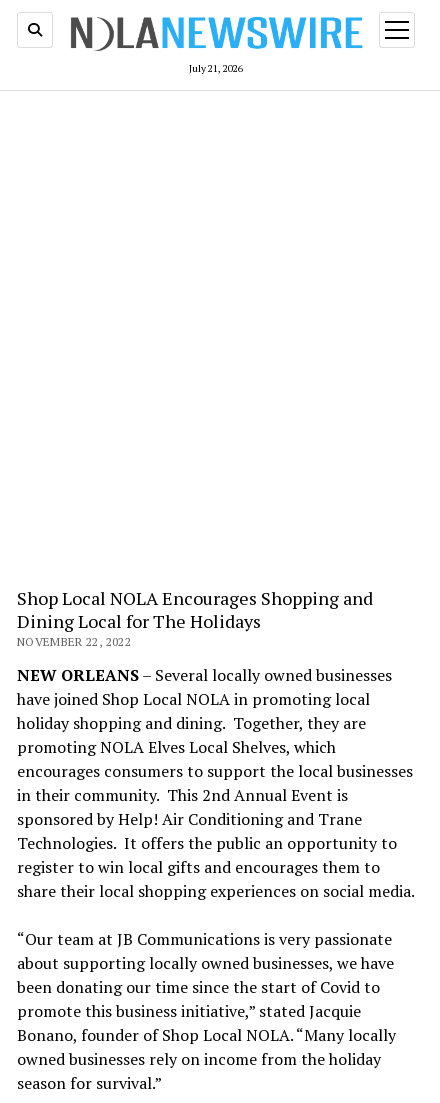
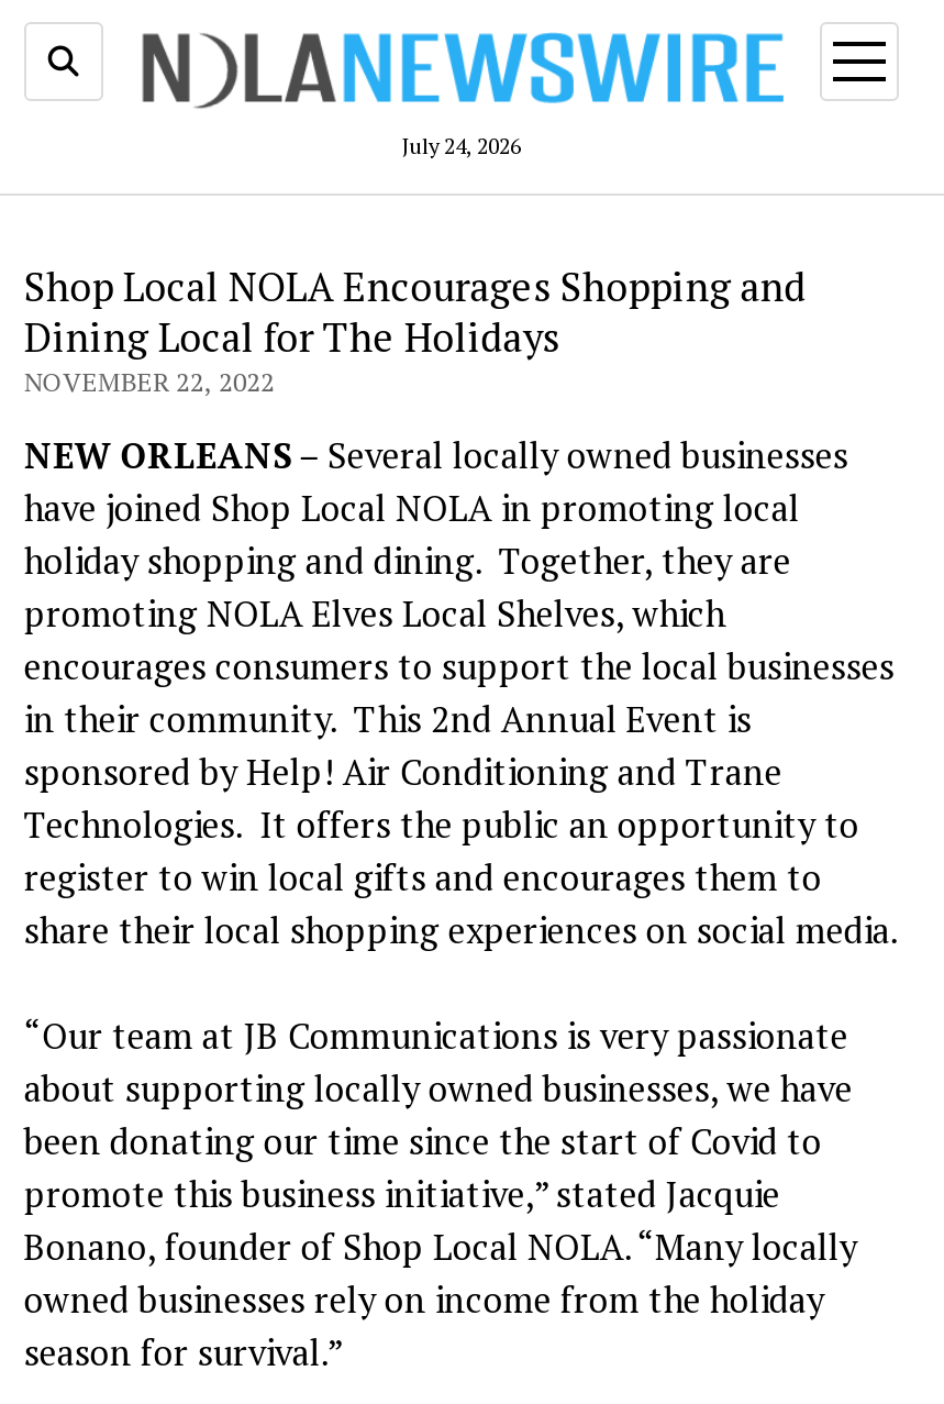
- July 21, 2026
+ July 24, 2026
